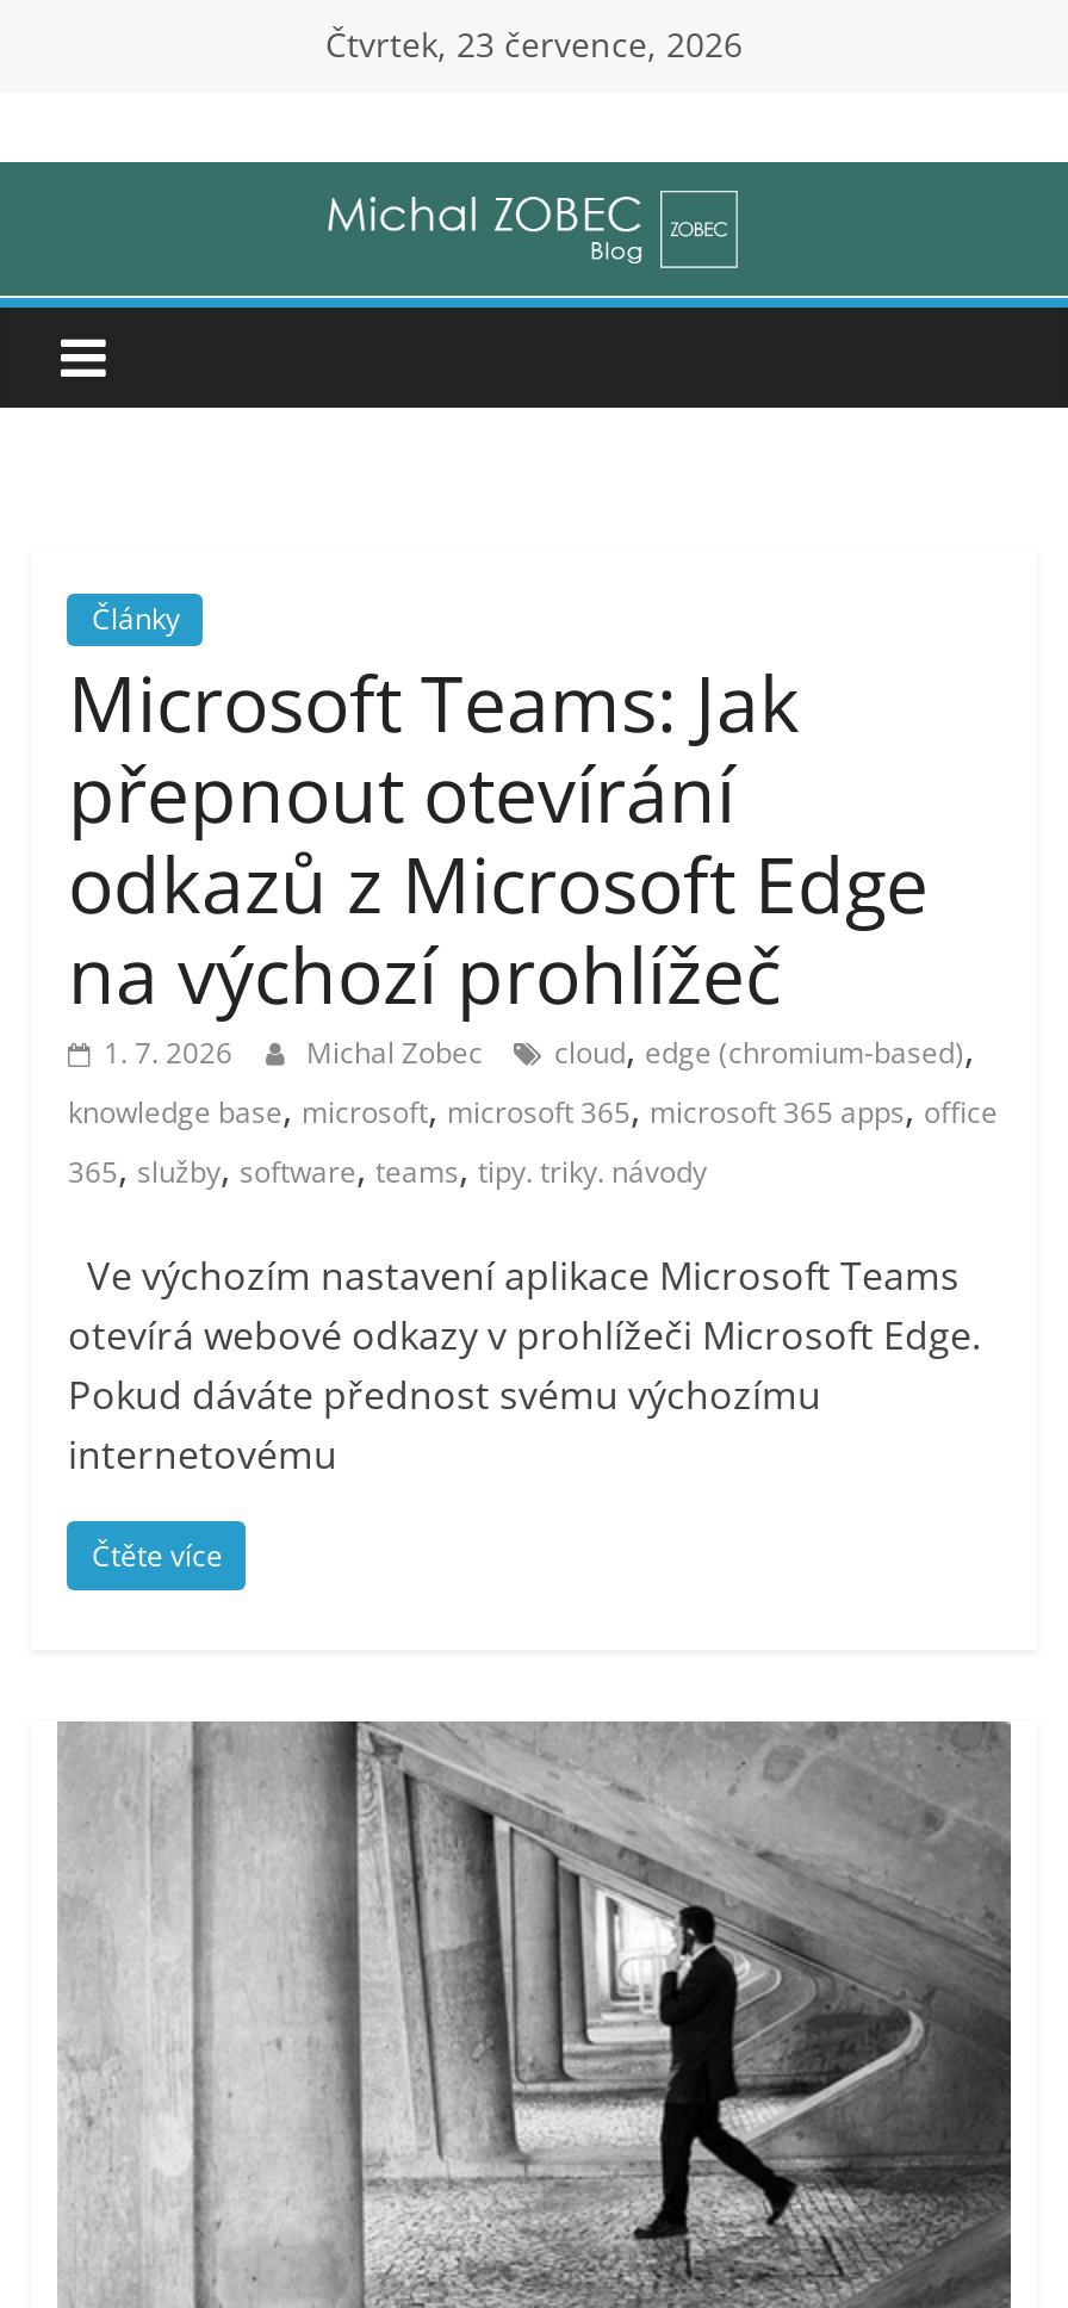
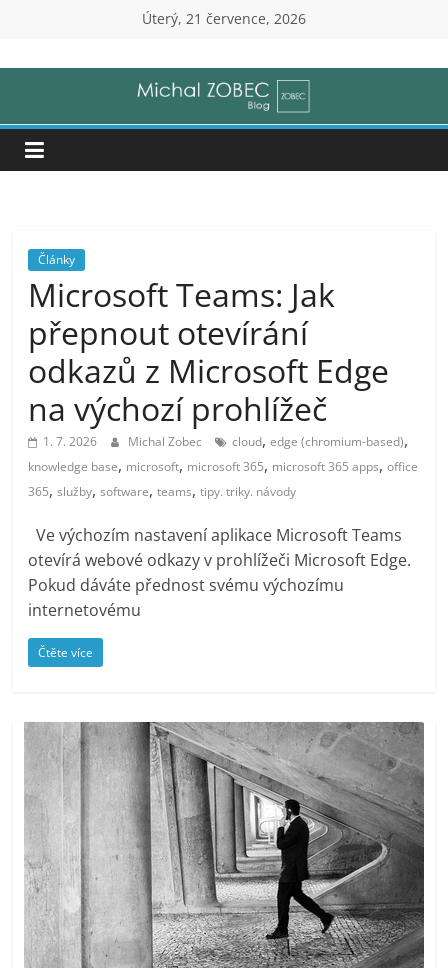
- Čtvrtek, 23 července, 2026
+ Úterý, 21 července, 2026
